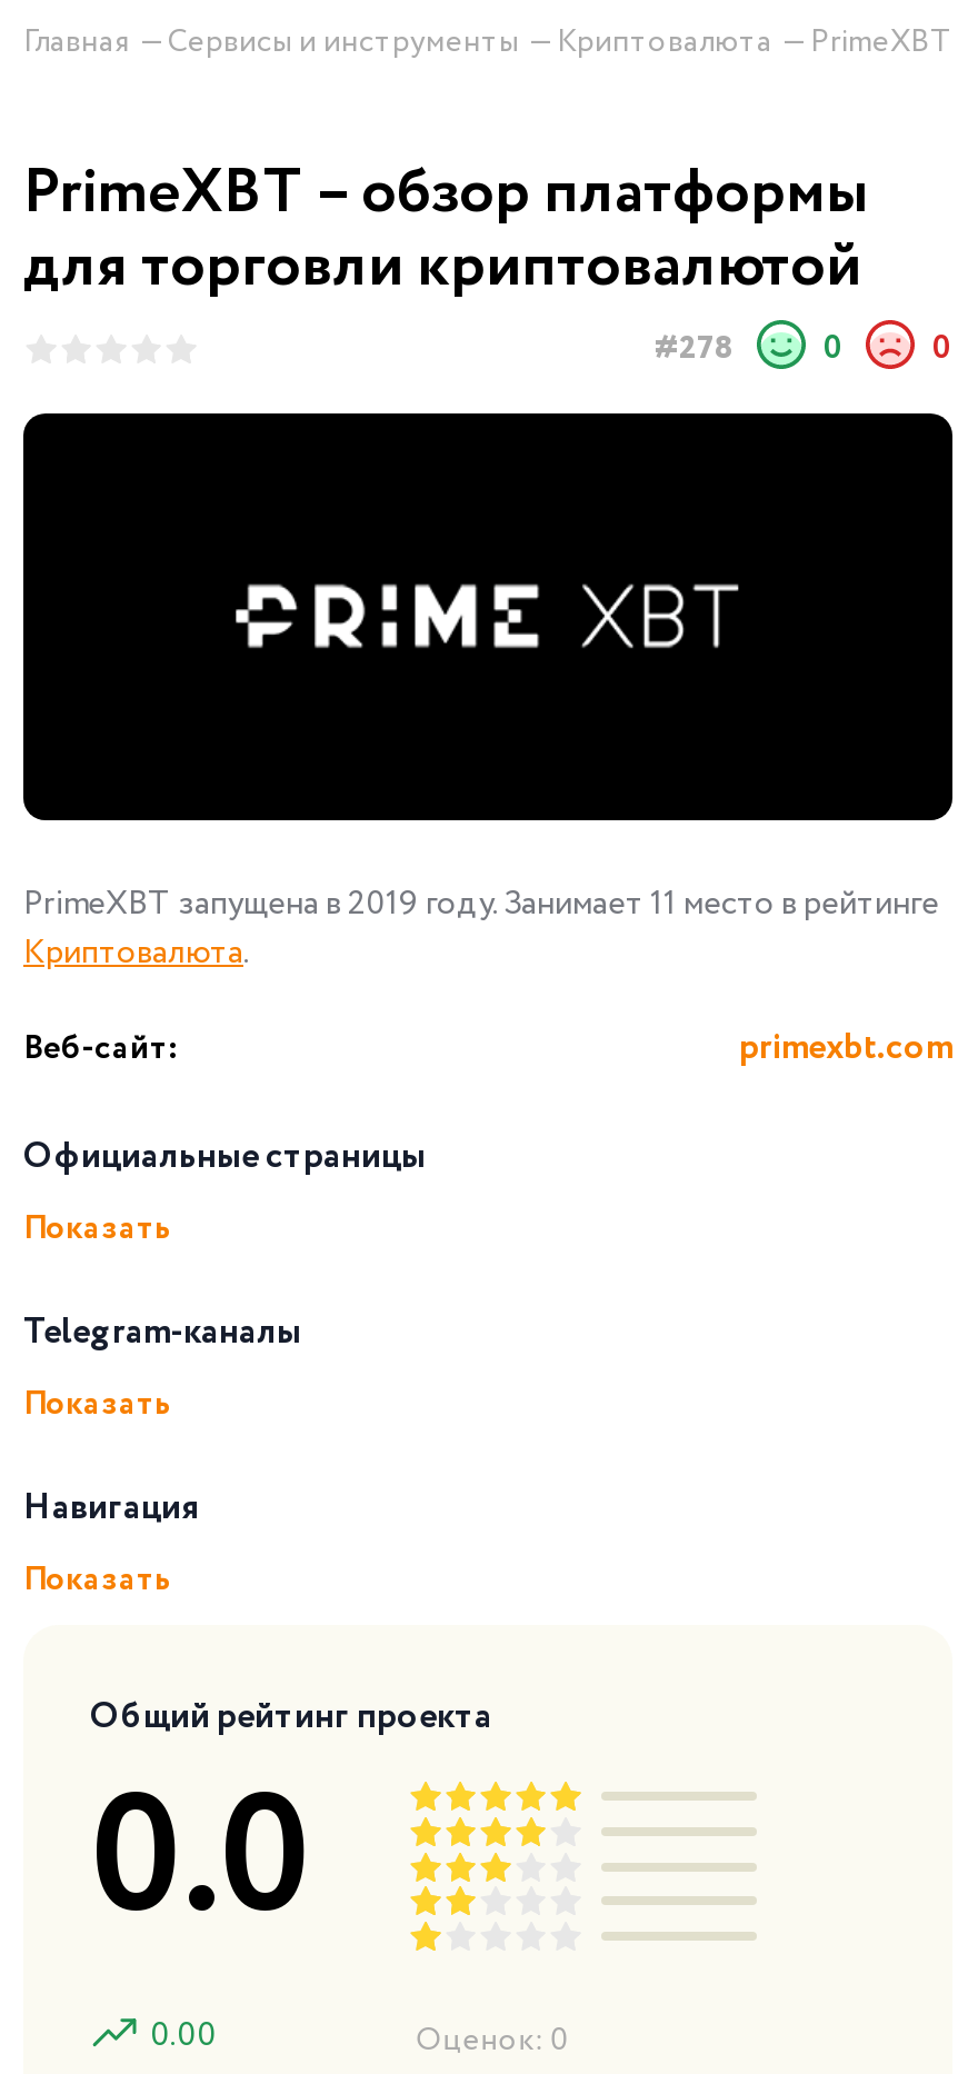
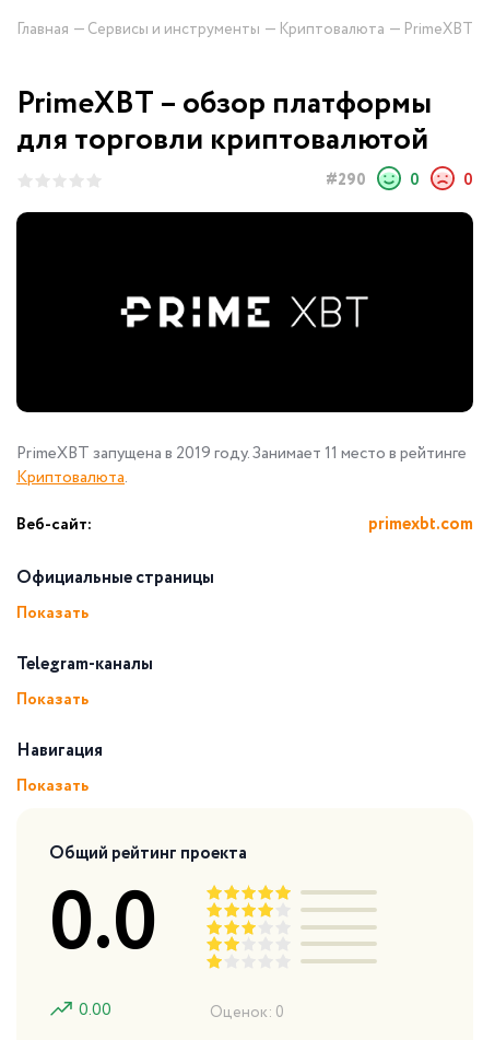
- #278 0 0
+ #290 0 0
